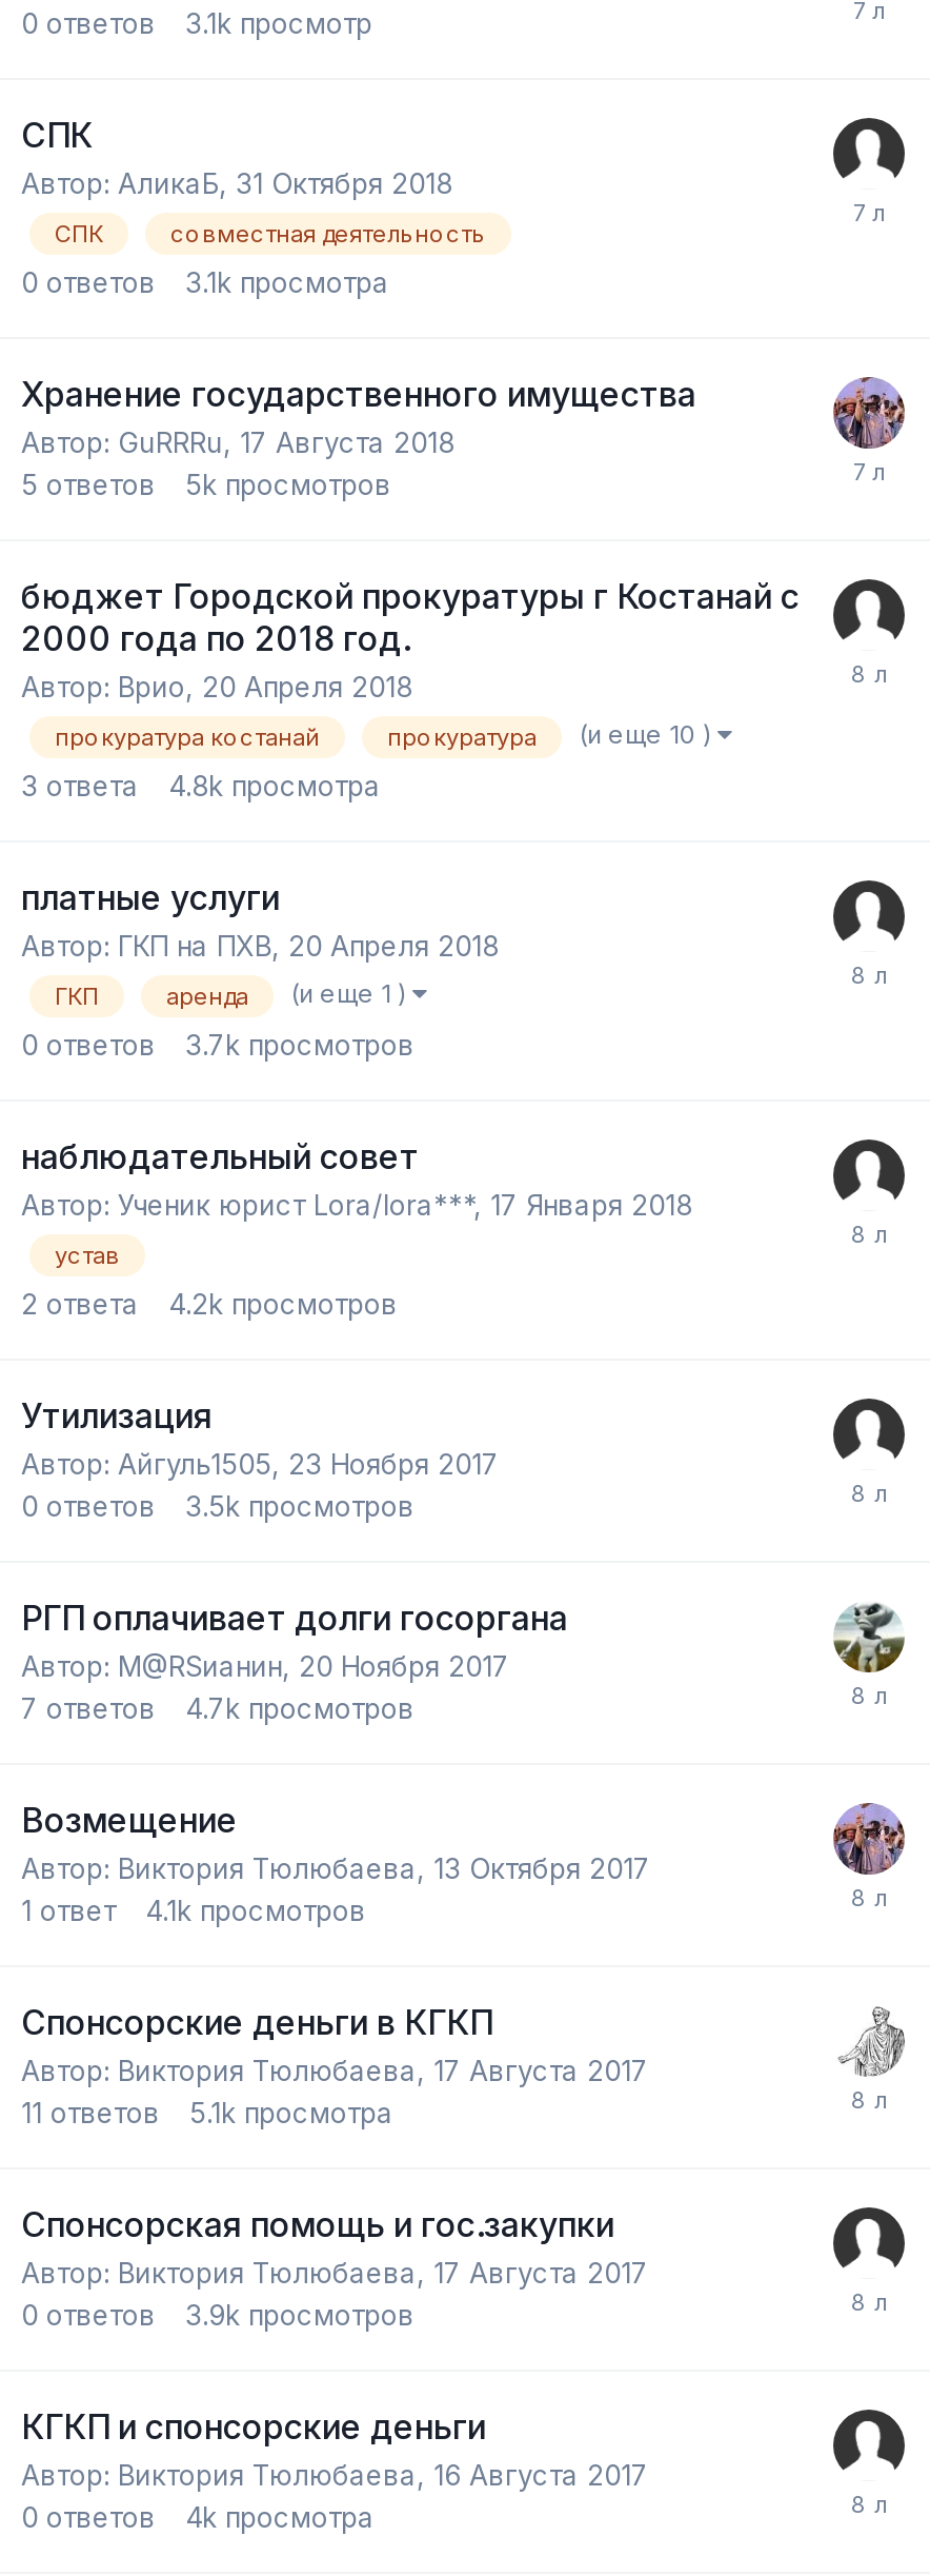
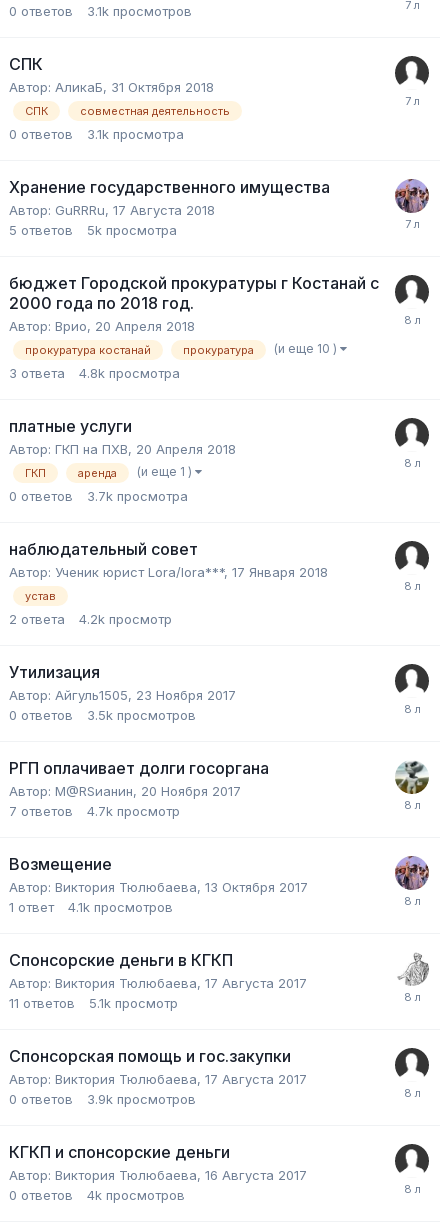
- 0 ответов 3.1k просмотр
+ 0 ответов 3.1k просмотров

- 5 ответов 5k просмотров
+ 5 ответов 5k просмотра

- 0 ответов 3.7k просмотров
+ 0 ответов 3.7k просмотра

- 2 ответа 4.2k просмотров
+ 2 ответа 4.2k просмотр

- 7 ответов 4.7k просмотров
+ 7 ответов 4.7k просмотр

- 11 ответов 5.1k просмотра
+ 11 ответов 5.1k просмотр

- 0 ответов 4k просмотра
+ 0 ответов 4k просмотров
